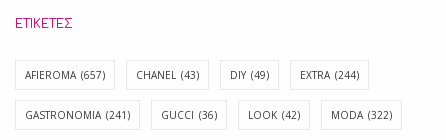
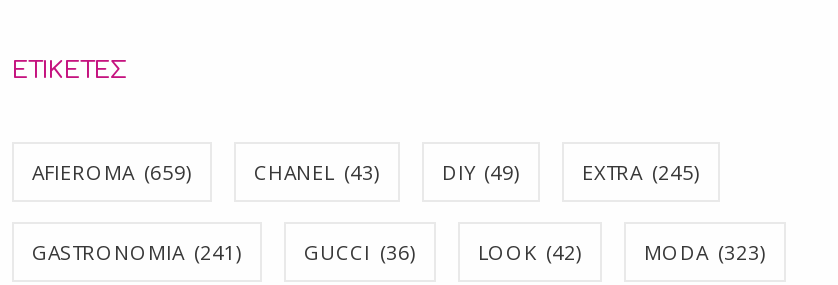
- AFIEROMA (657)
+ AFIEROMA (659)

- EXTRA (244)
+ EXTRA (245)

- MODA (322)
+ MODA (323)
